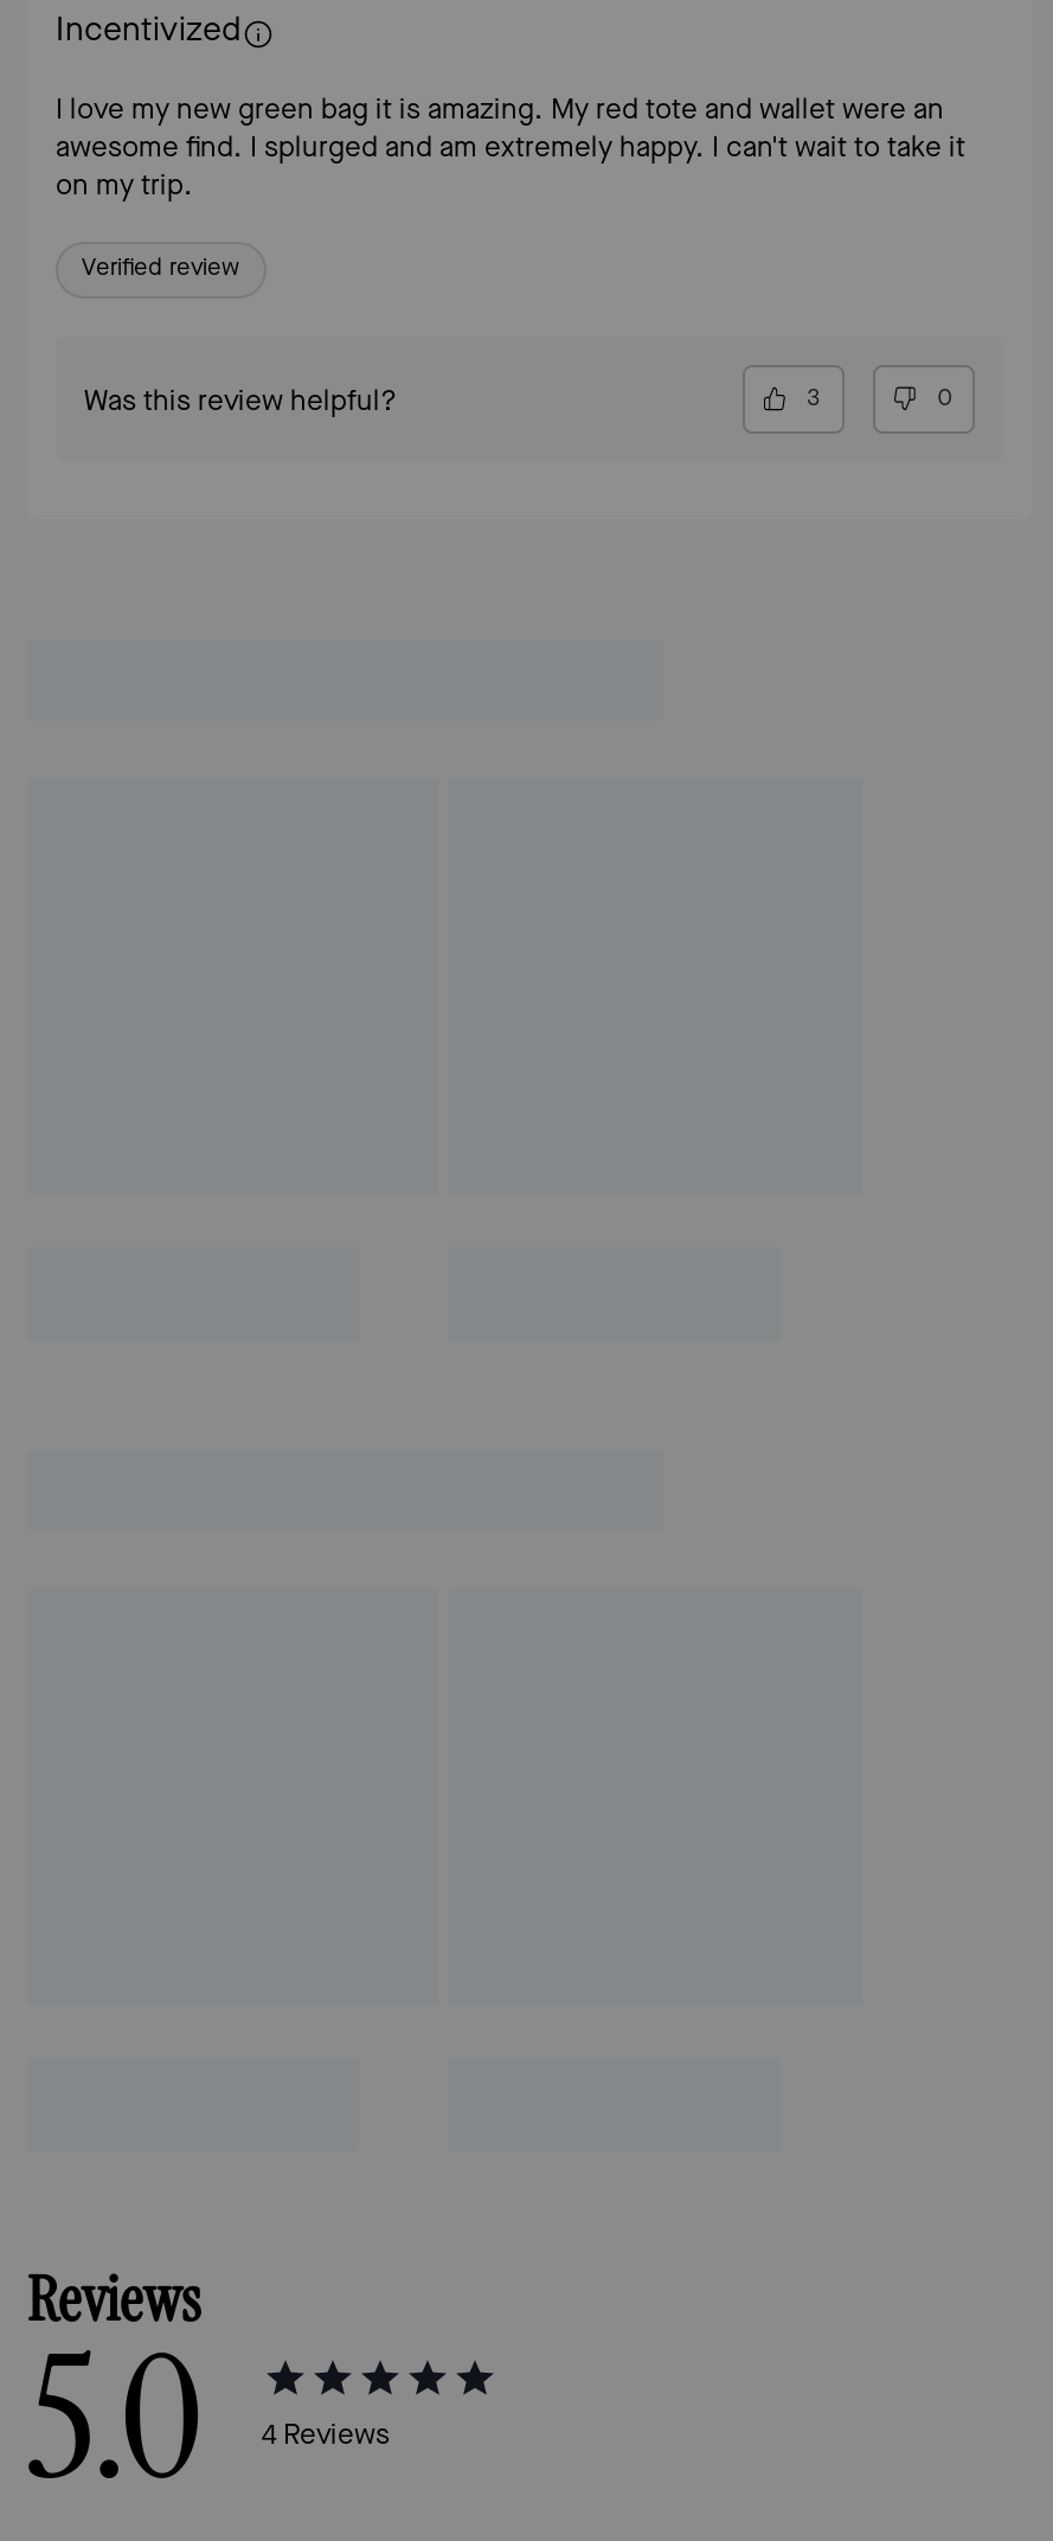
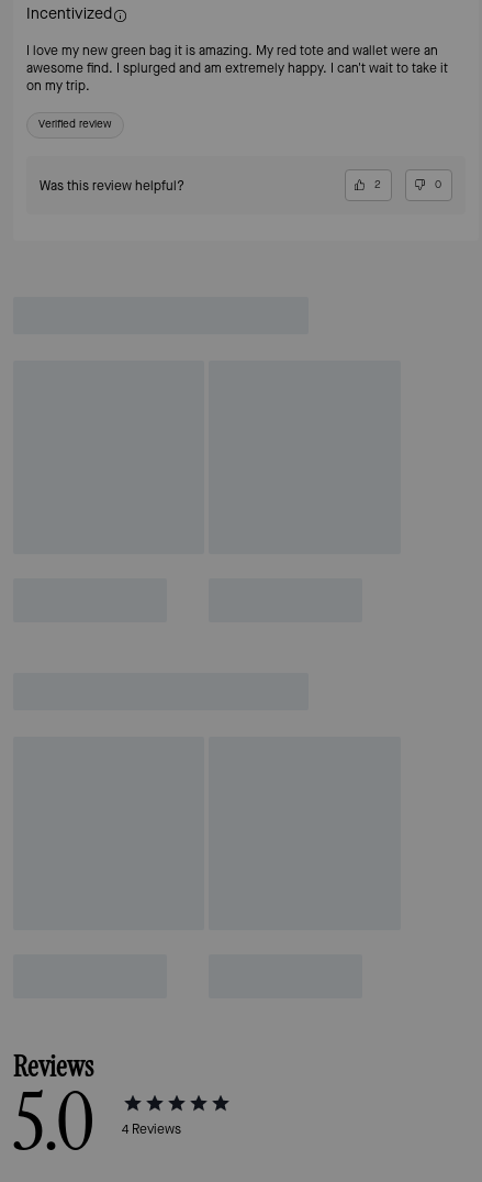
- 3
+ 2
